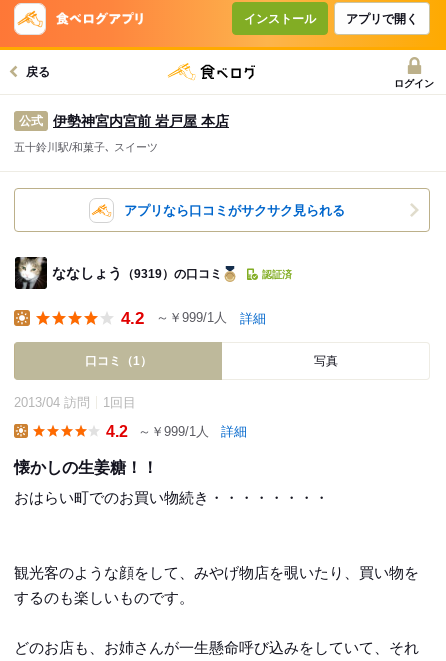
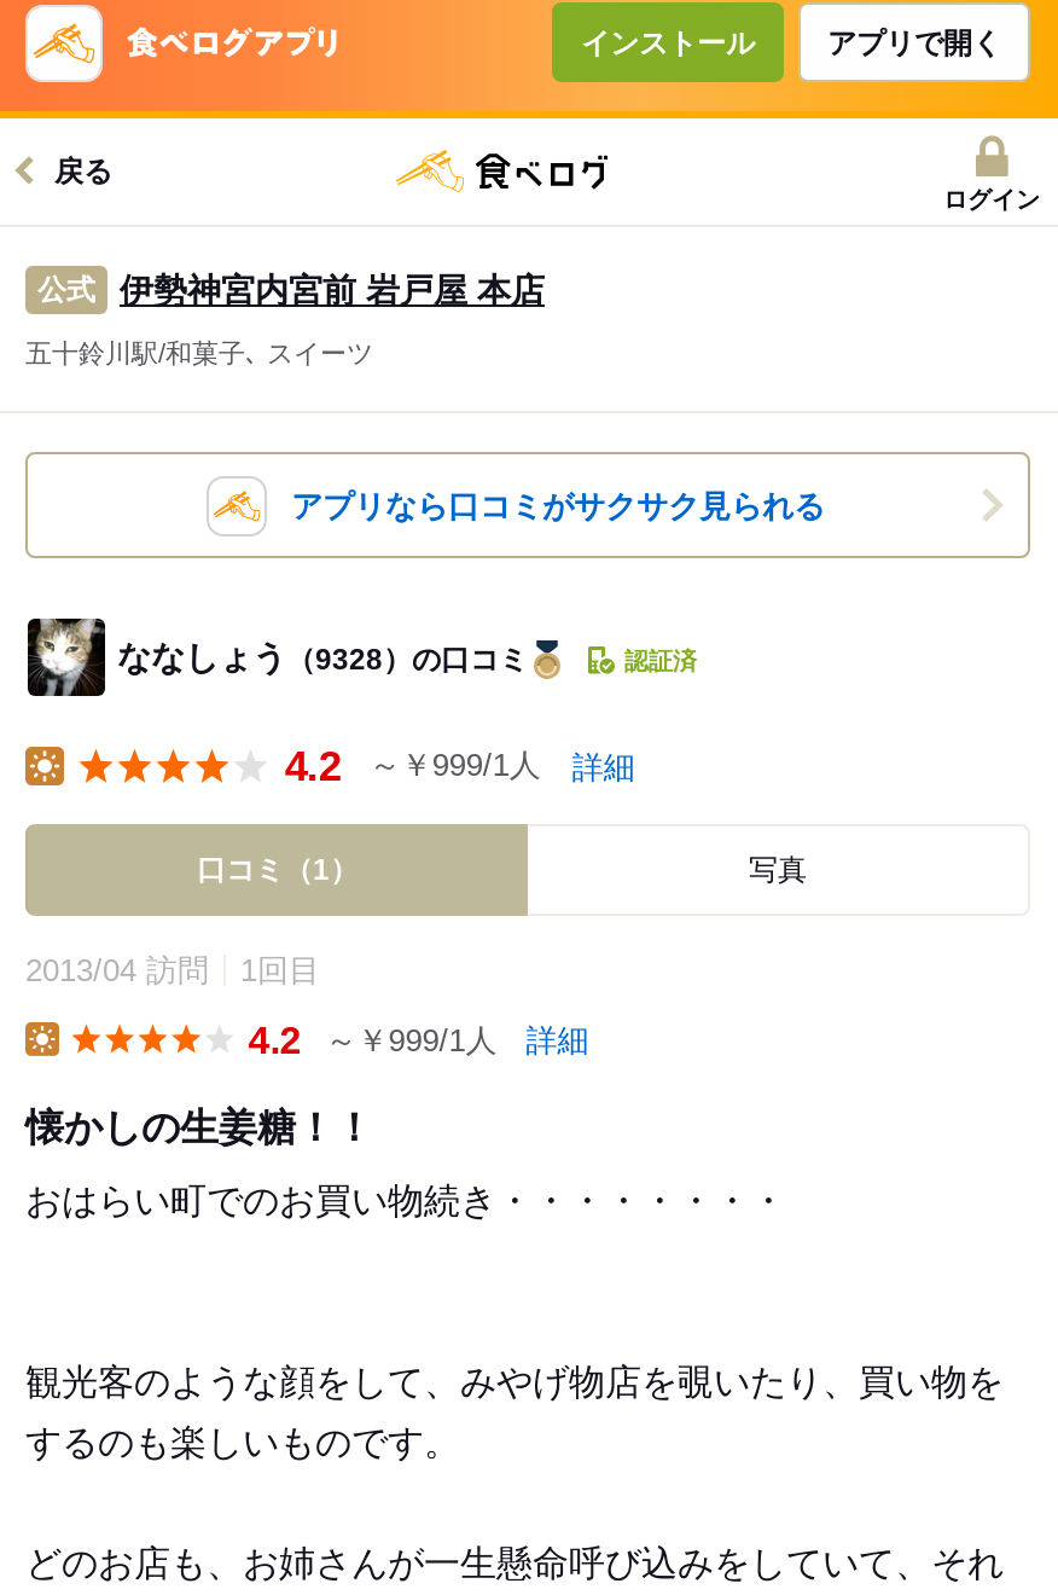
- ななしょう（9319）の口コミ
+ ななしょう（9328）の口コミ
